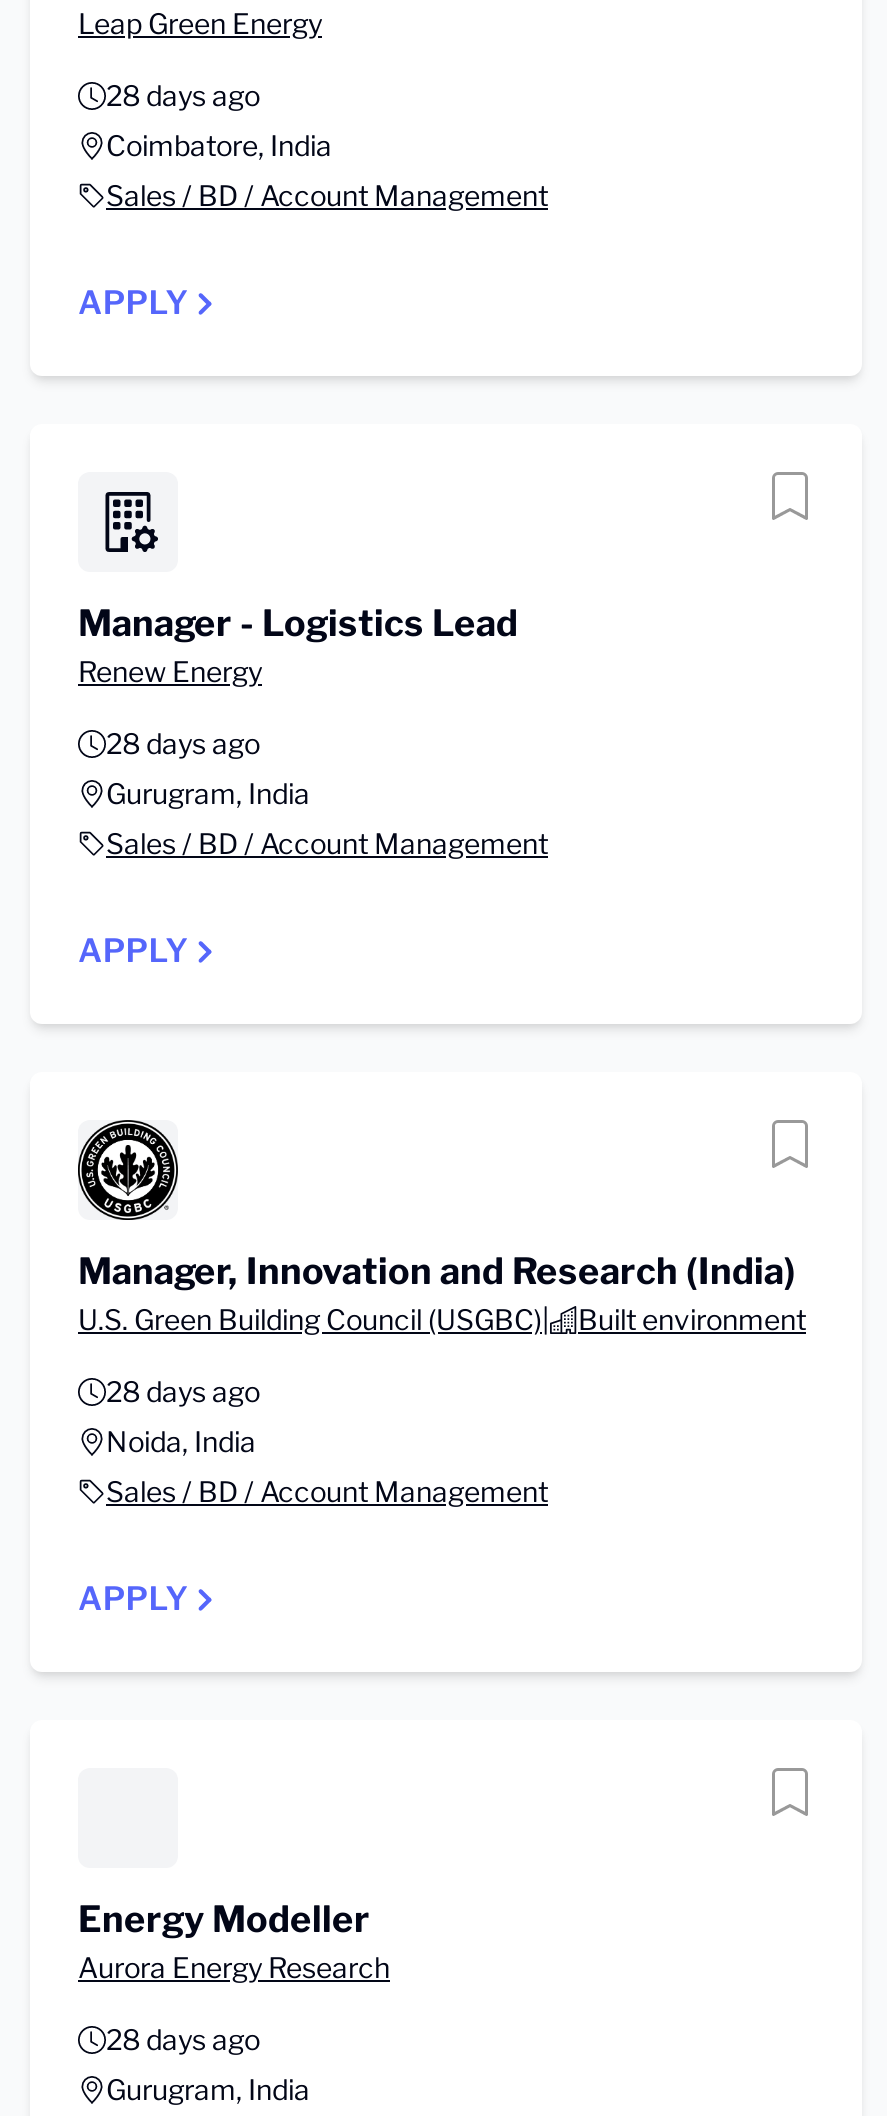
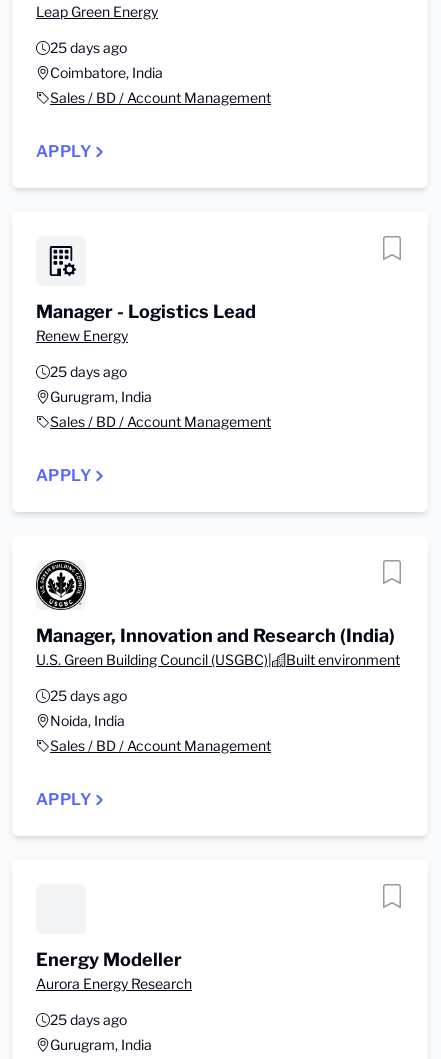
- 28 days ago
+ 25 days ago

- 28 days ago
+ 25 days ago

- 28 days ago
+ 25 days ago

- 28 days ago
+ 25 days ago
